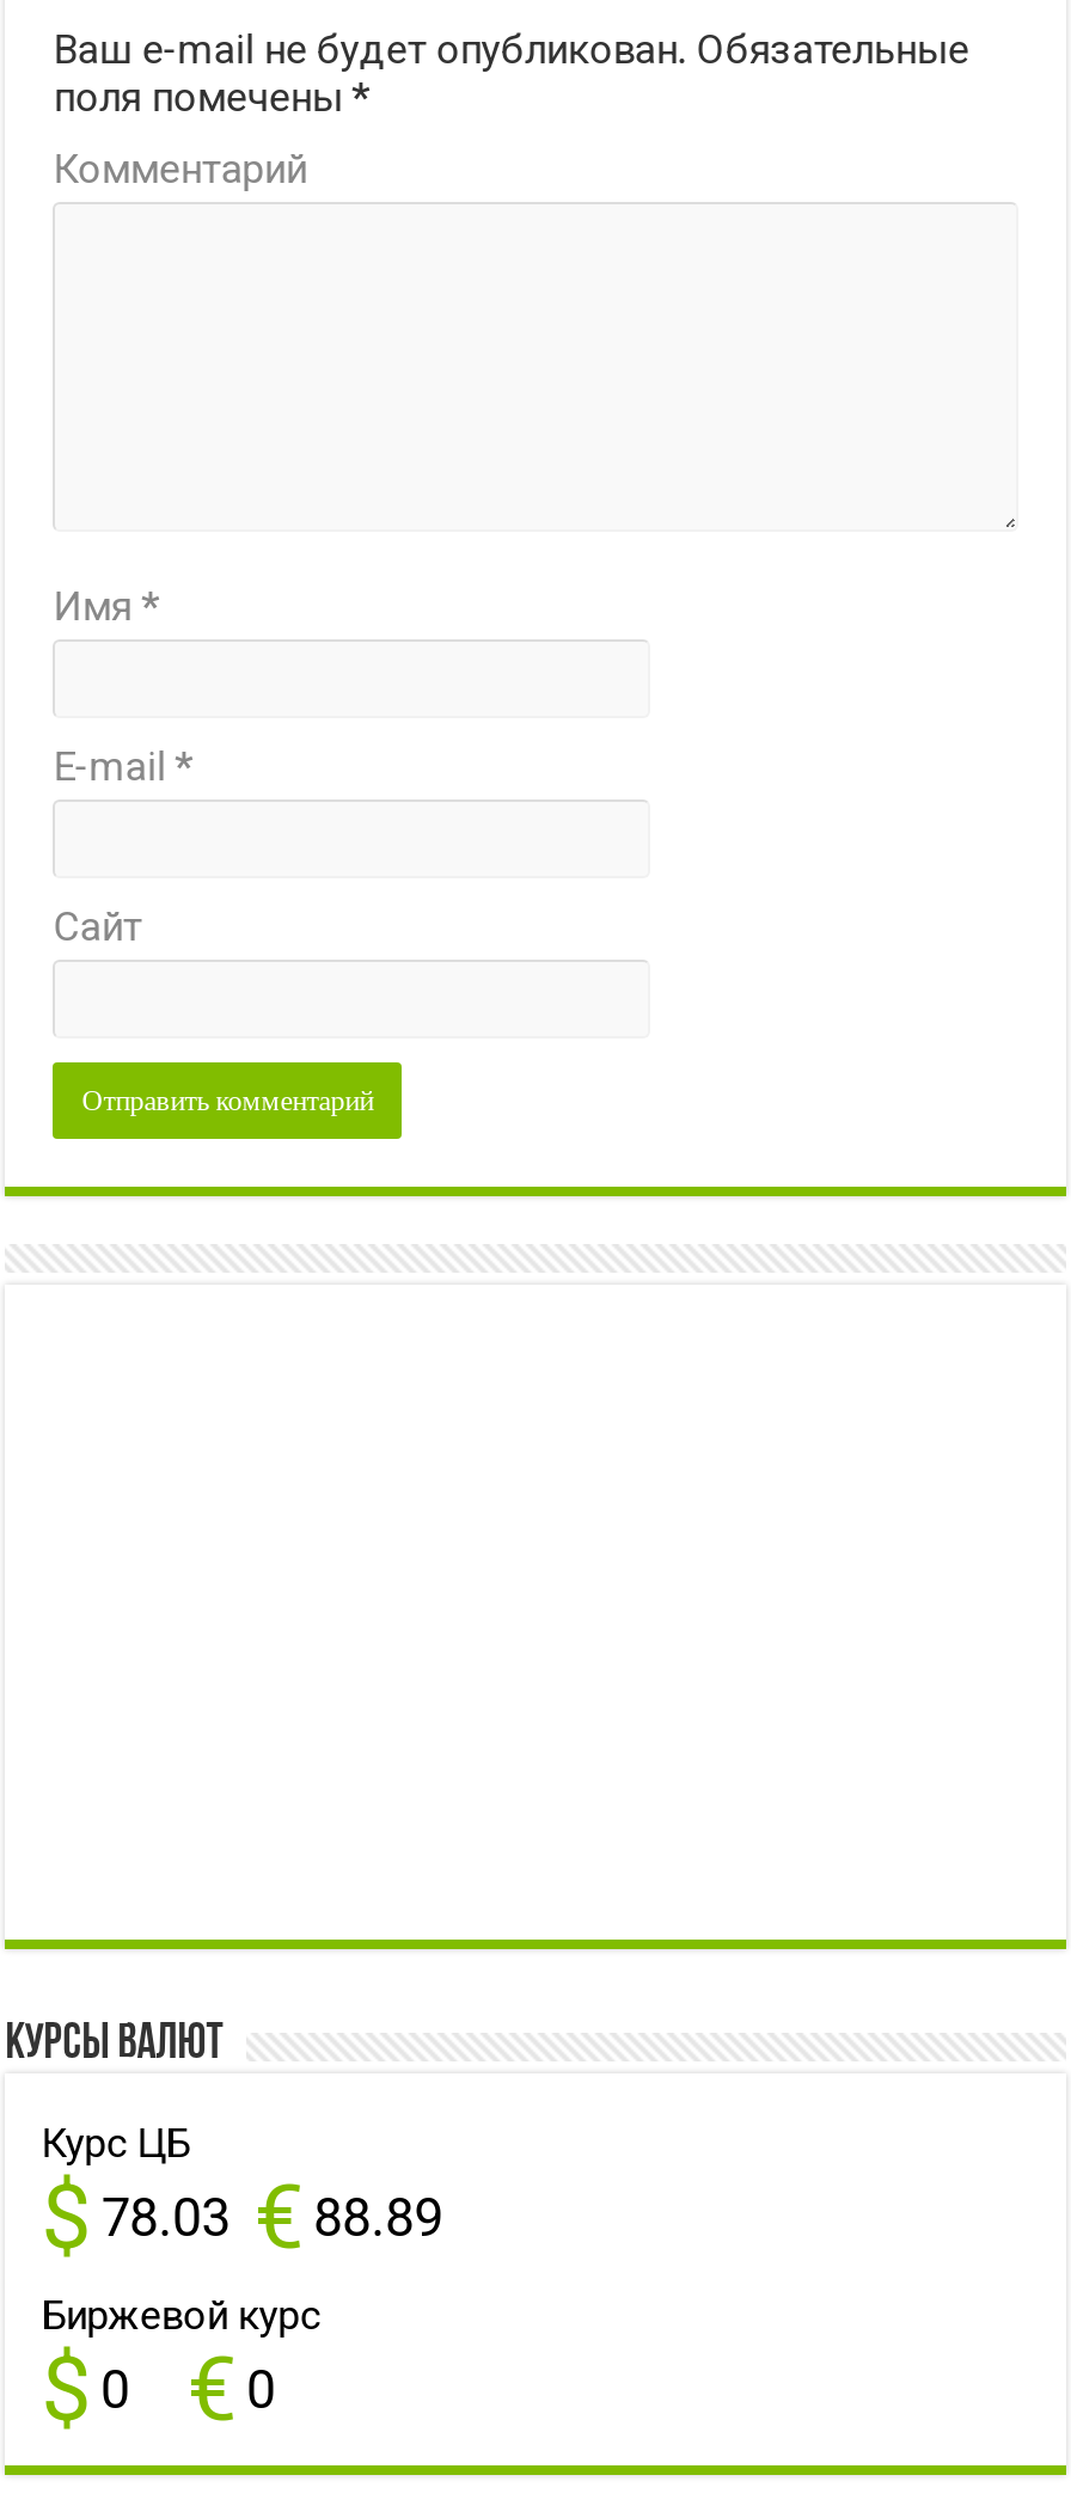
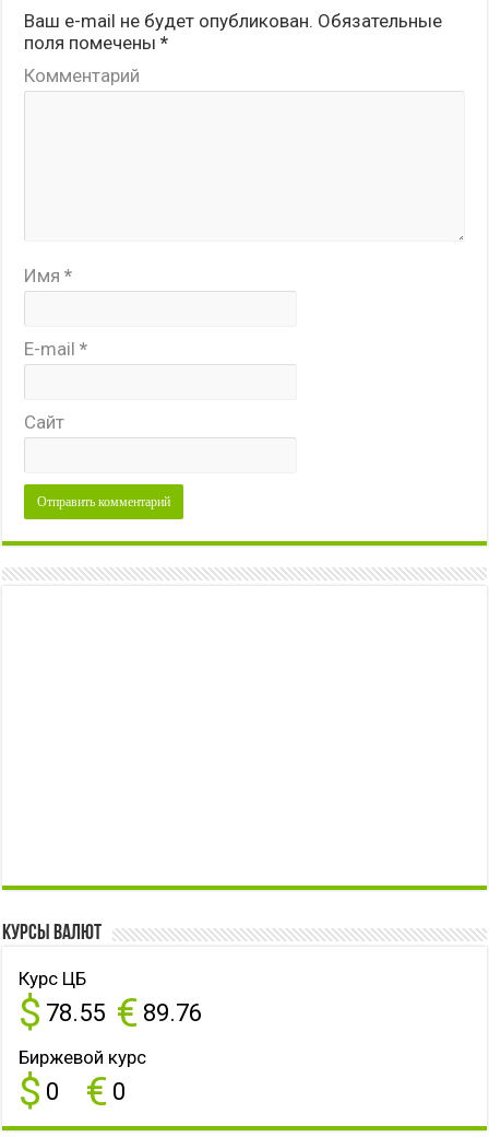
- $ 78.03 € 88.89
+ $ 78.55 € 89.76
